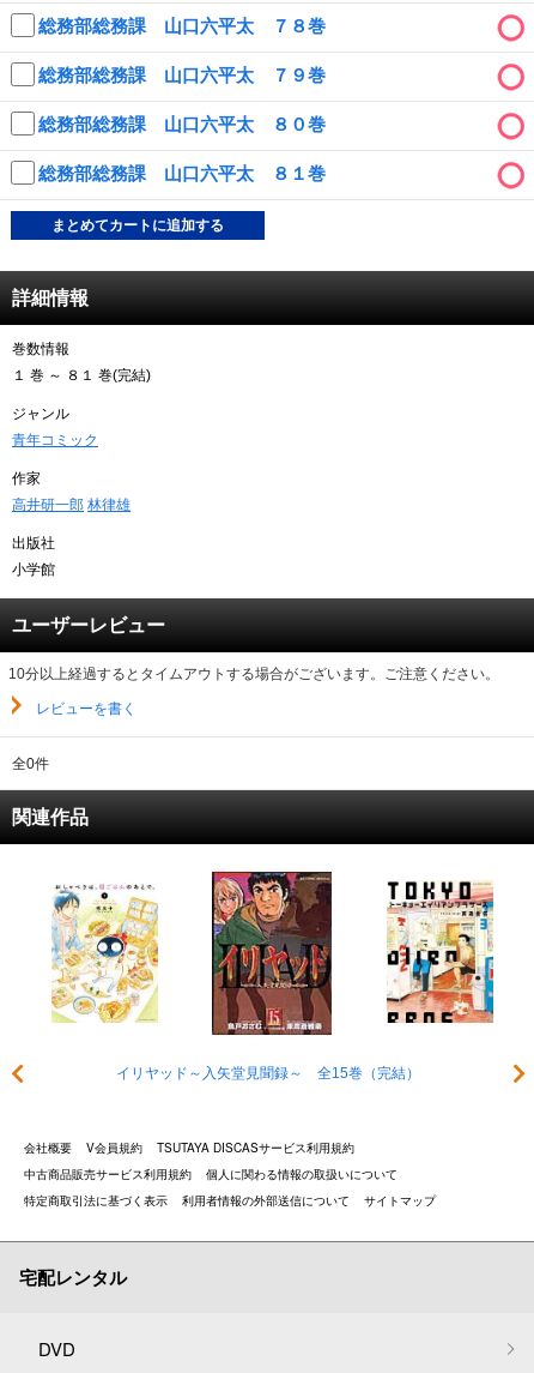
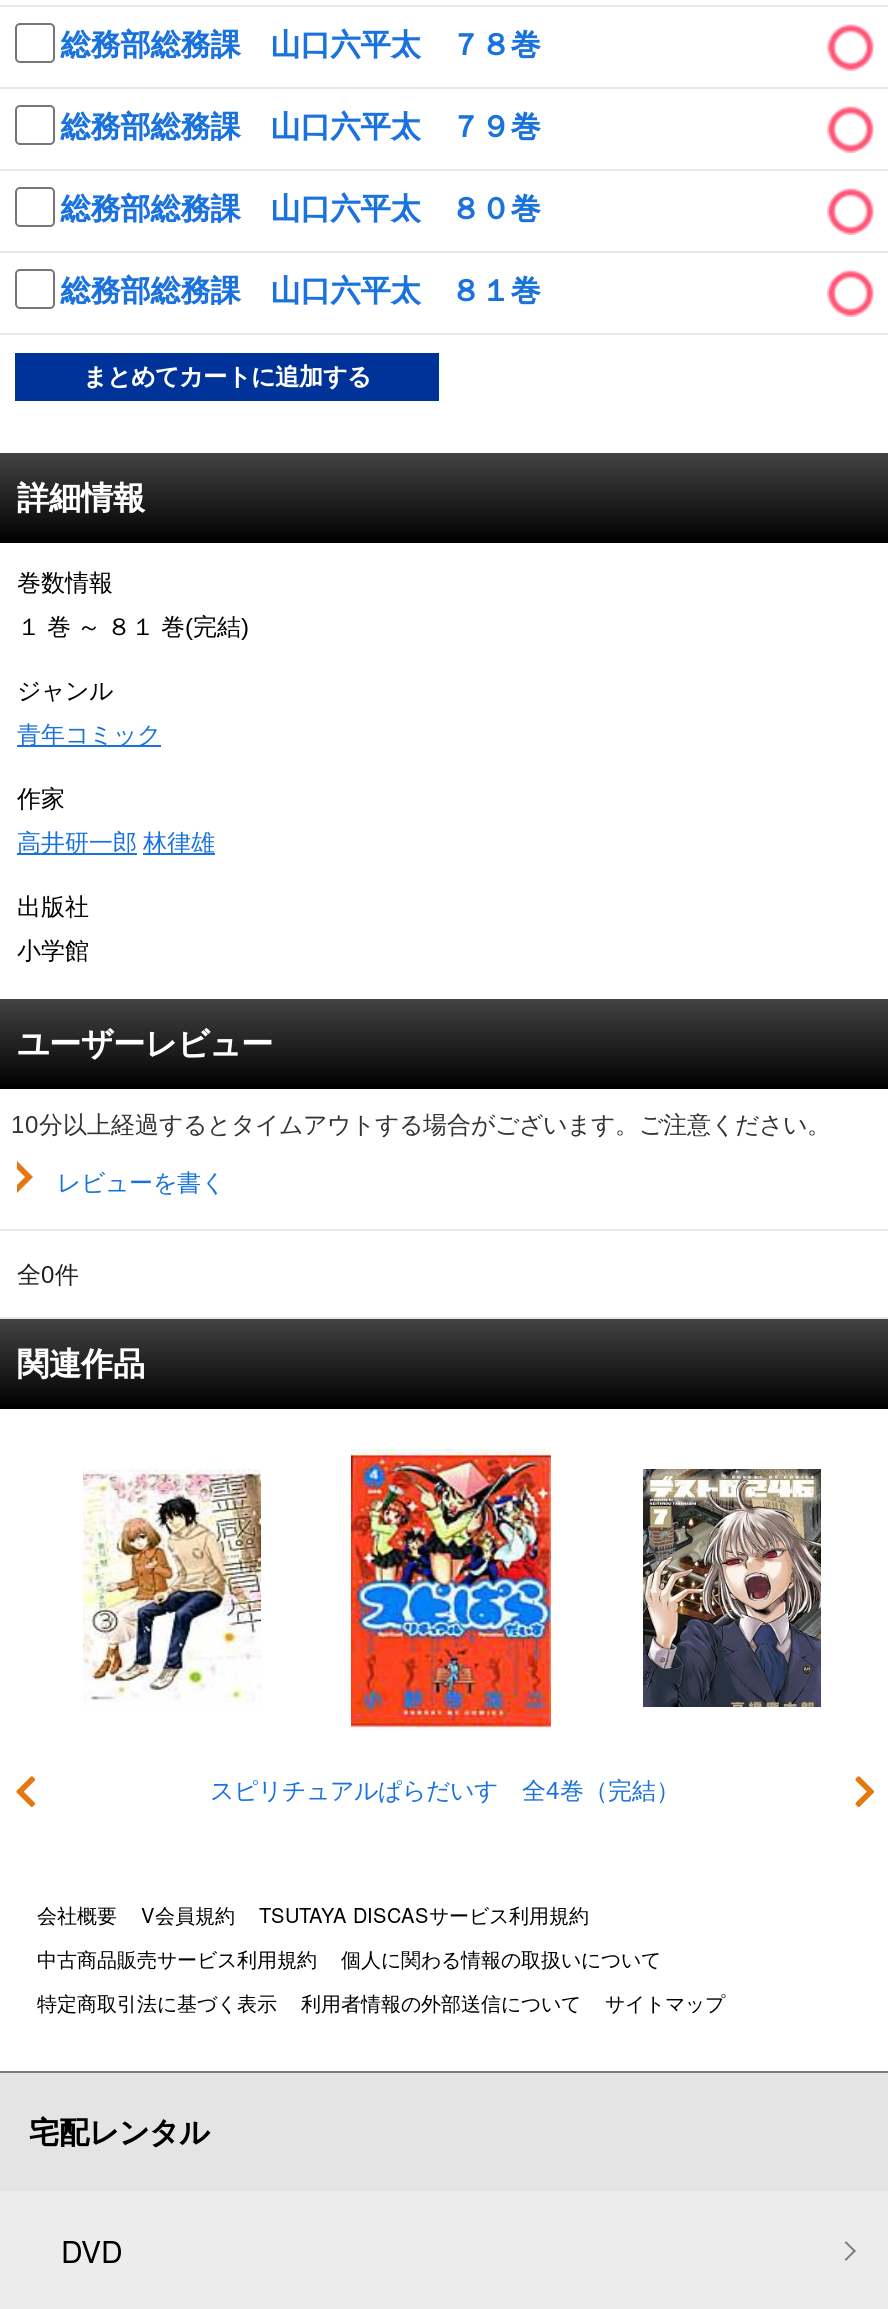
- [image]
- イリヤッド～入矢堂見聞録～ 全15巻（完結）
+ [image]
+ スピリチュアルぱらだいす 全4巻（完結）

- [image]
+ [image]

- [image]
+ [image]
